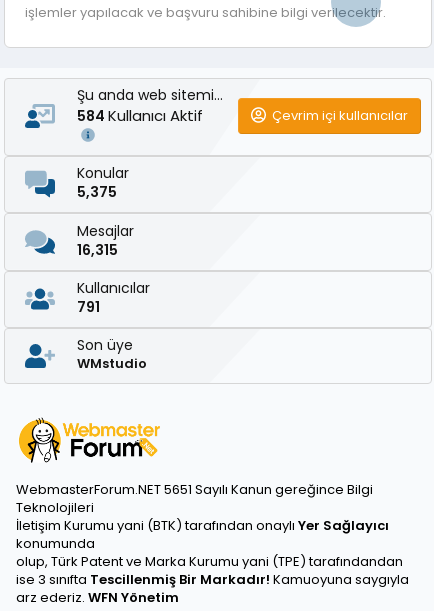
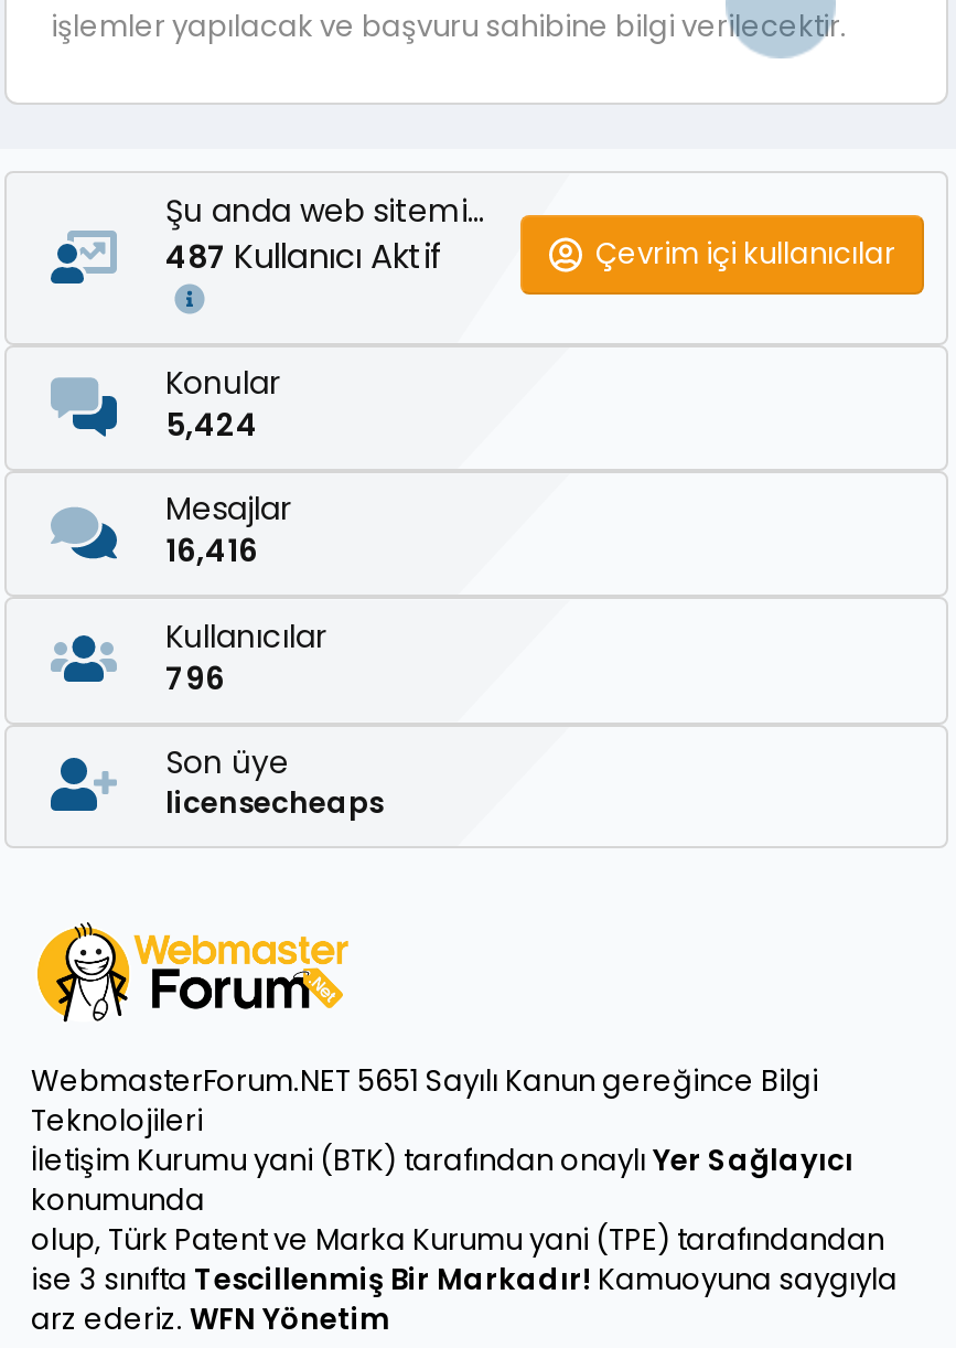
- 584 Kullanıcı Aktif
+ 487 Kullanıcı Aktif

- 5,375
+ 5,424

- 16,315
+ 16,416

- 791
+ 796

- WMstudio
+ licensecheaps
